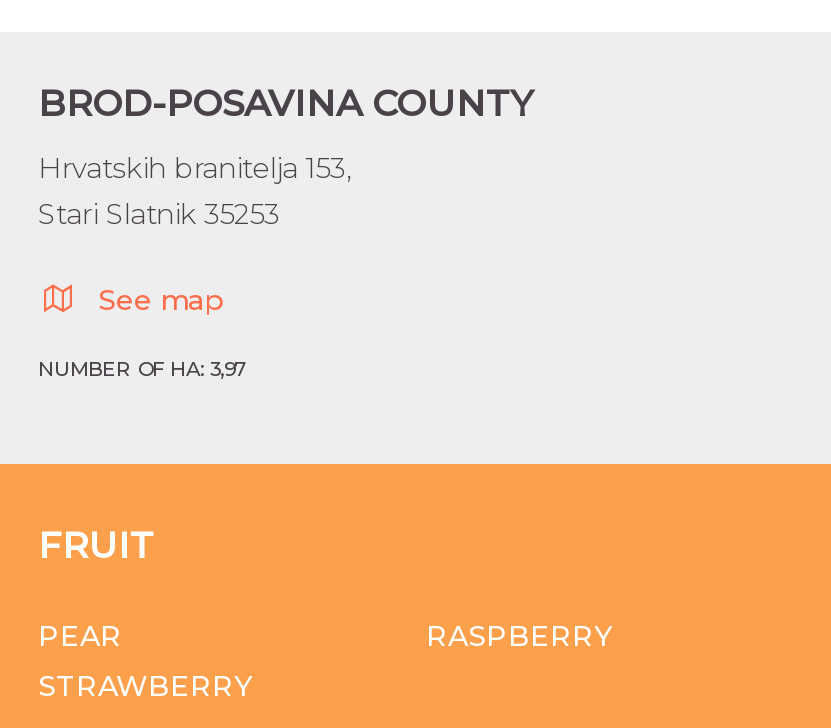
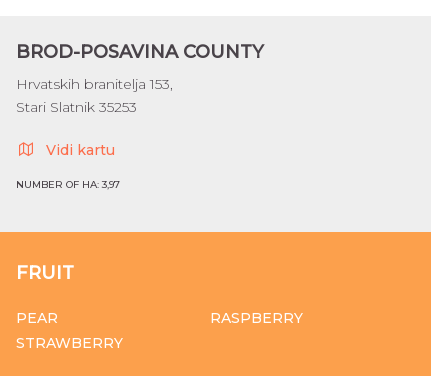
- See map
+ Vidi kartu
